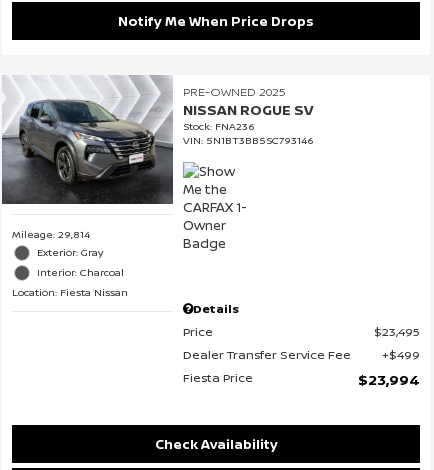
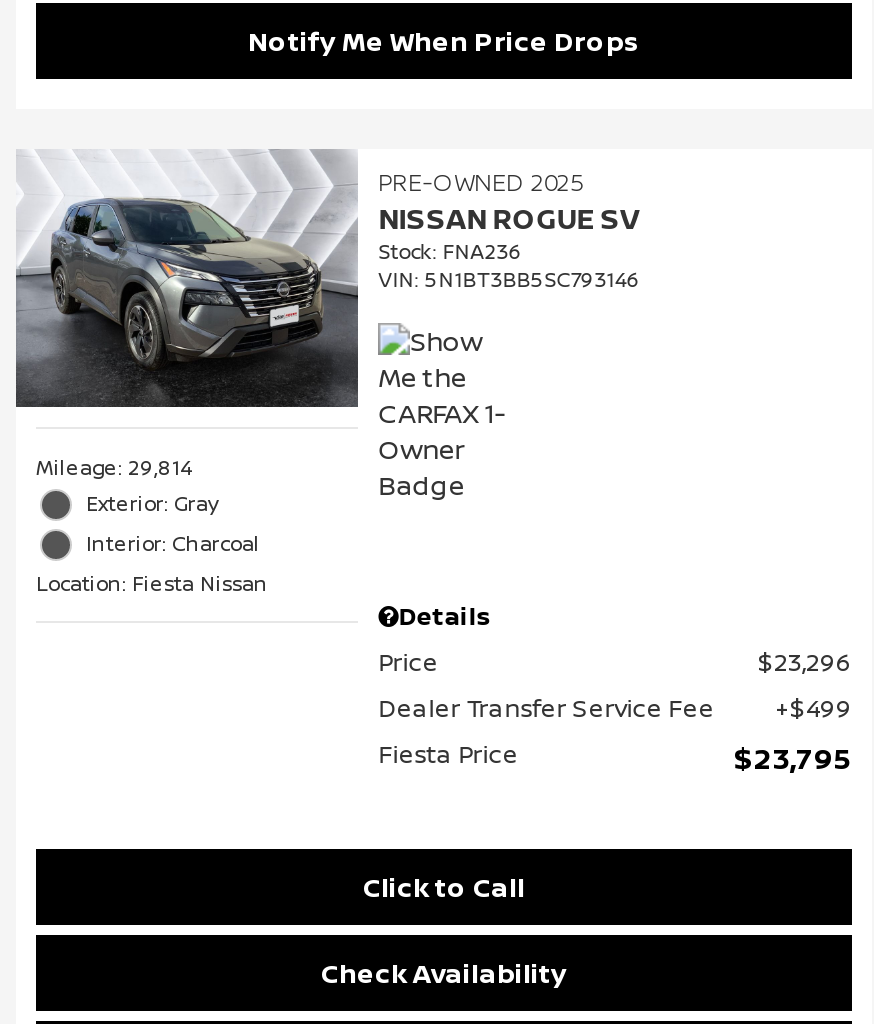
- $23,495
+ $23,296

- $23,994
+ $23,795
+ Click to Call
